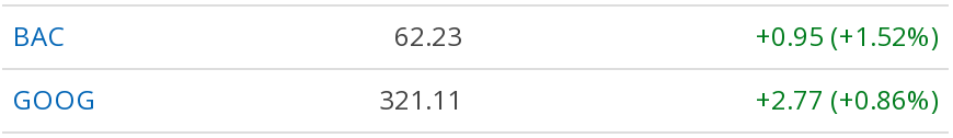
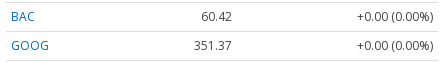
- 62.23
+ 60.42

- +0.95 (+1.52%)
+ +0.00 (0.00%)

- 321.11
+ 351.37

- +2.77 (+0.86%)
+ +0.00 (0.00%)
